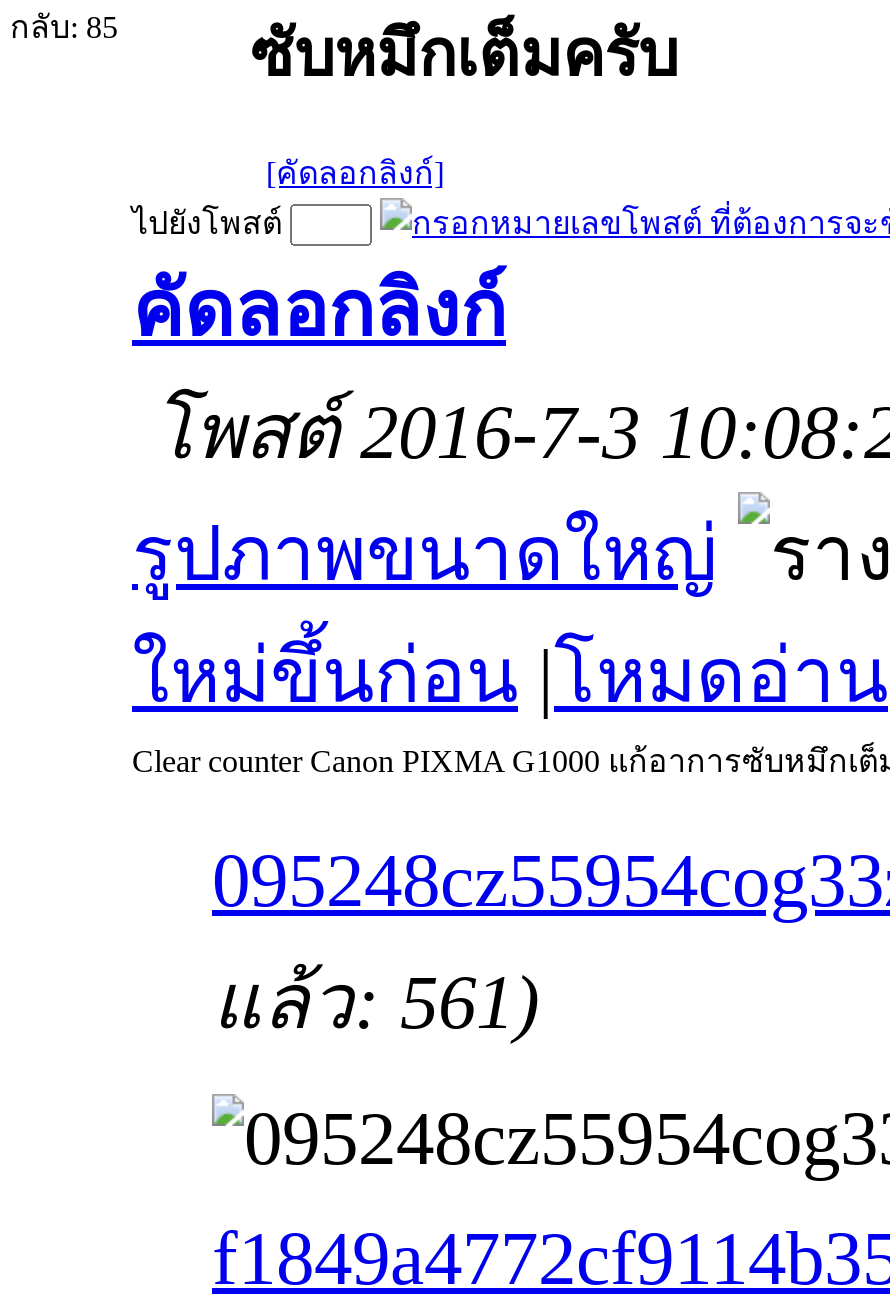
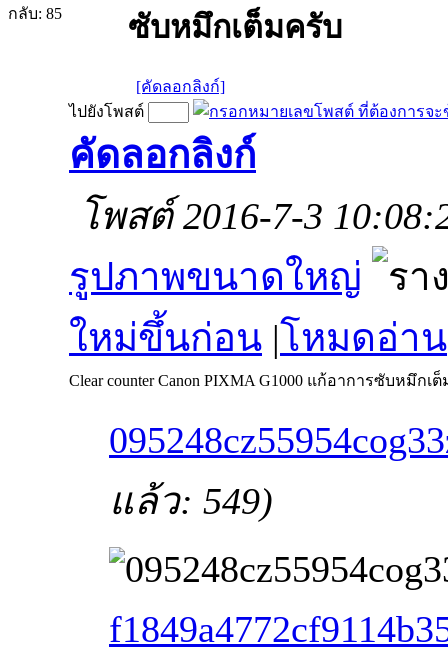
- แล้ว: 561)
+ แล้ว: 549)
